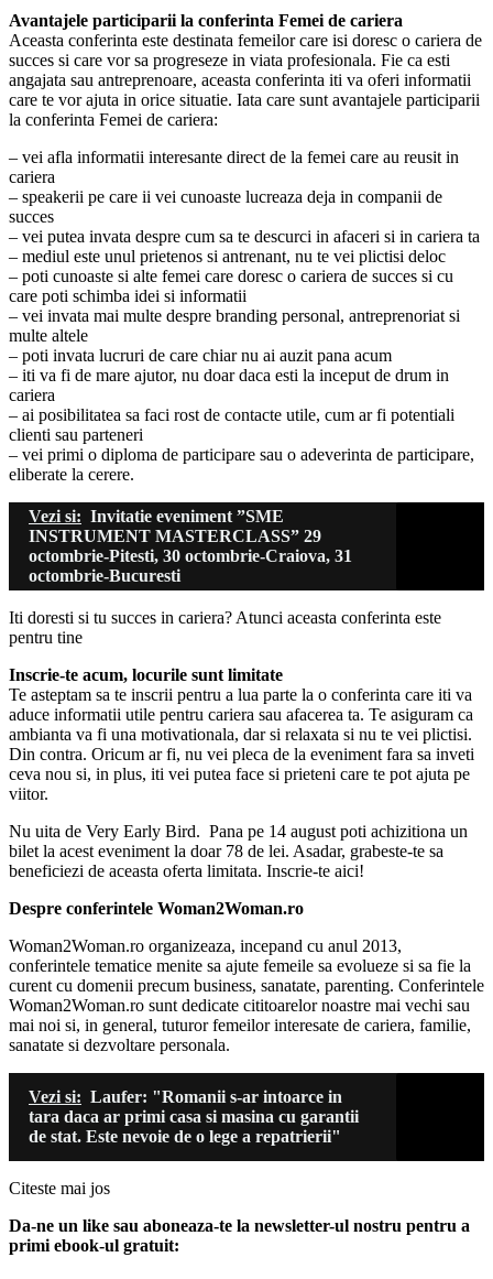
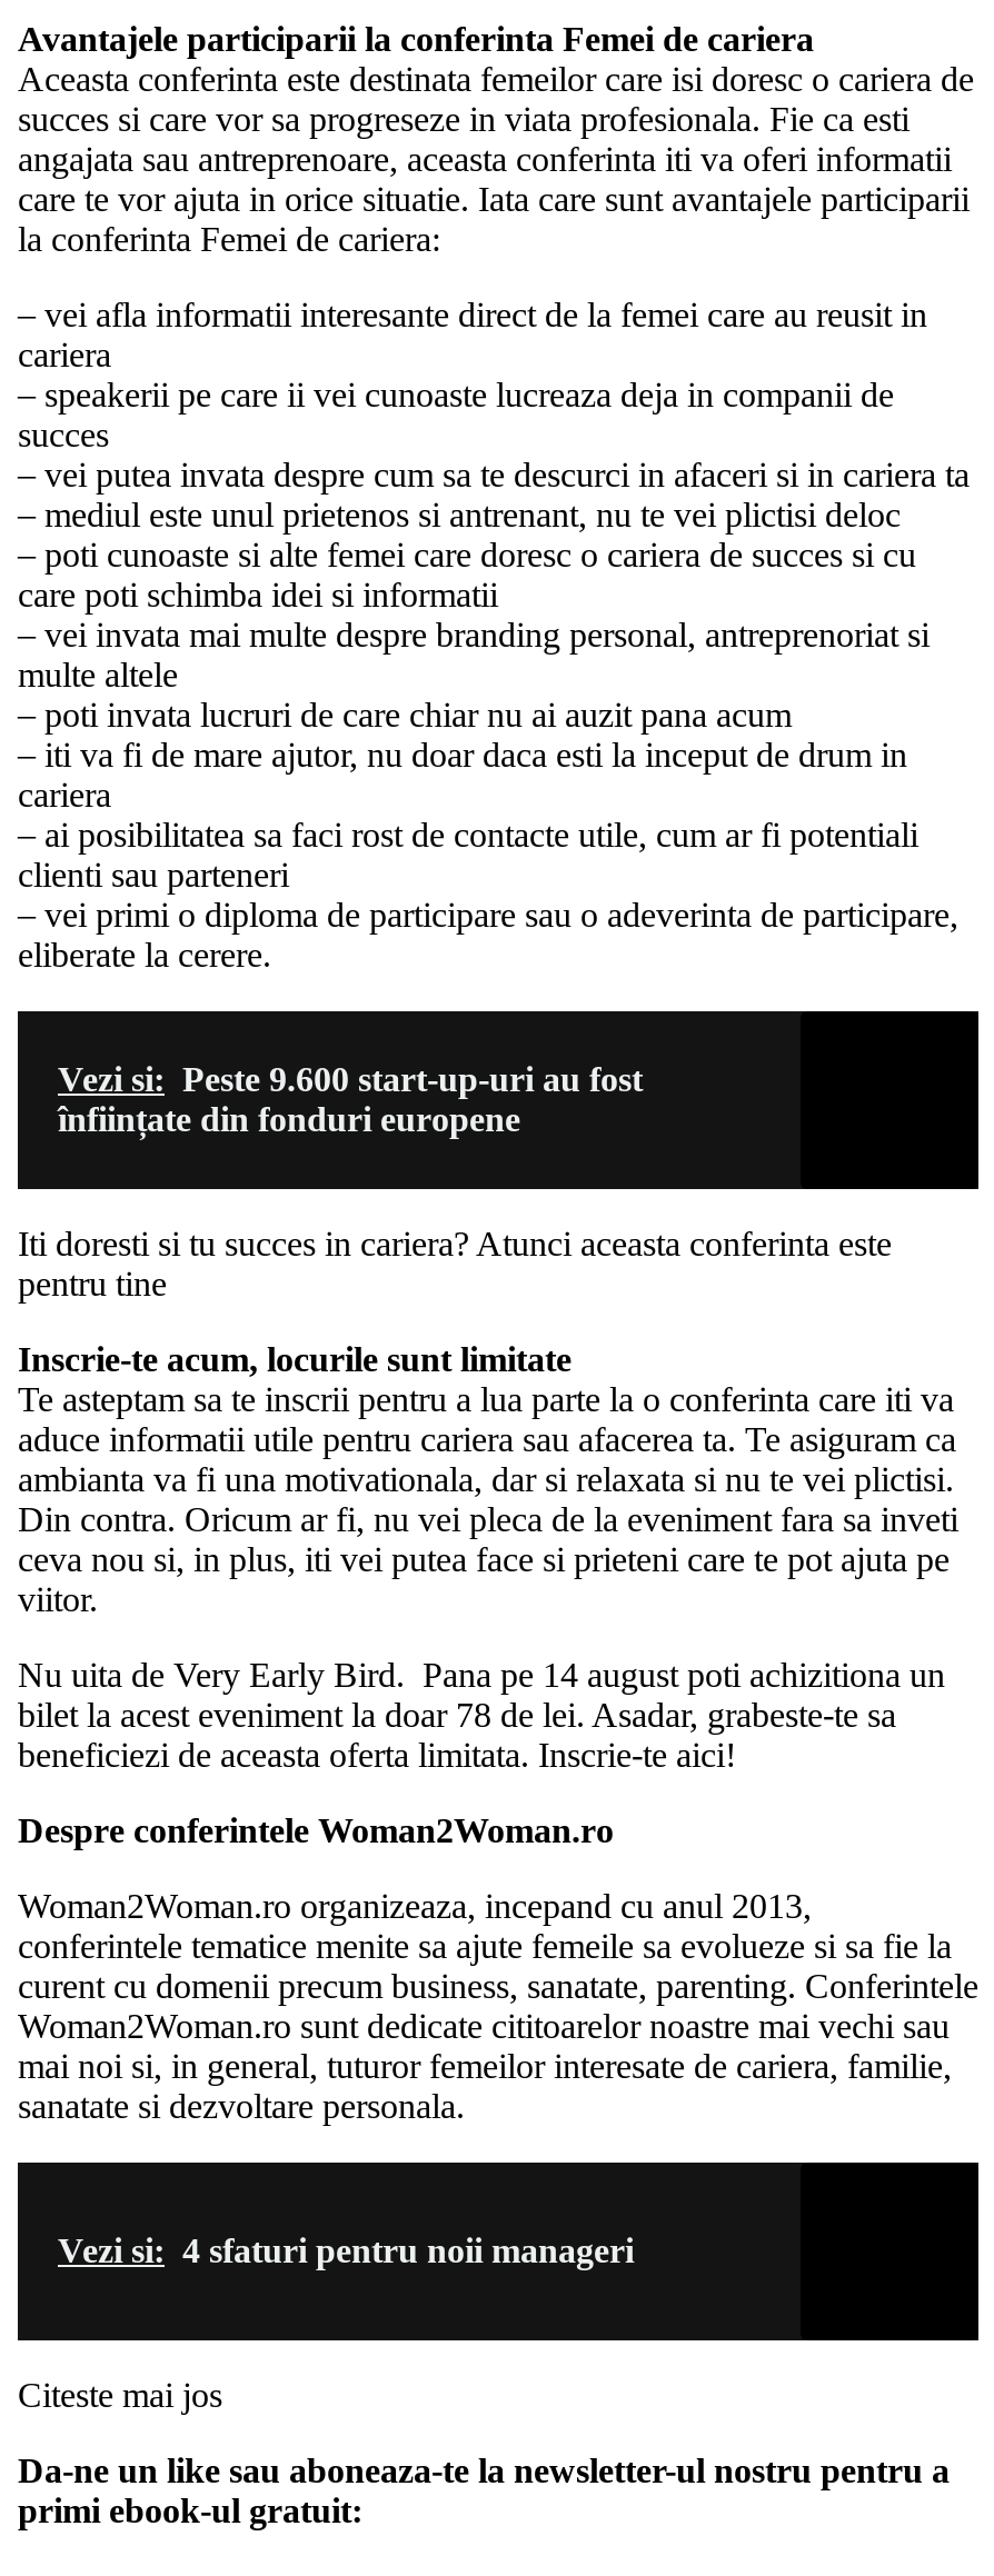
- Vezi si: Invitatie eveniment ”SME
- INSTRUMENT MASTERCLASS” 29
- octombrie-Pitesti, 30 octombrie-Craiova, 31
- octombrie-Bucuresti
+ Vezi si: Peste 9.600 start-up-uri au fost
+ înființate din fonduri europene

- Vezi si: Laufer: "Romanii s-ar intoarce in
- tara daca ar primi casa si masina cu garantii
- de stat. Este nevoie de o lege a repatrierii"
+ Vezi si: 4 sfaturi pentru noii manageri
